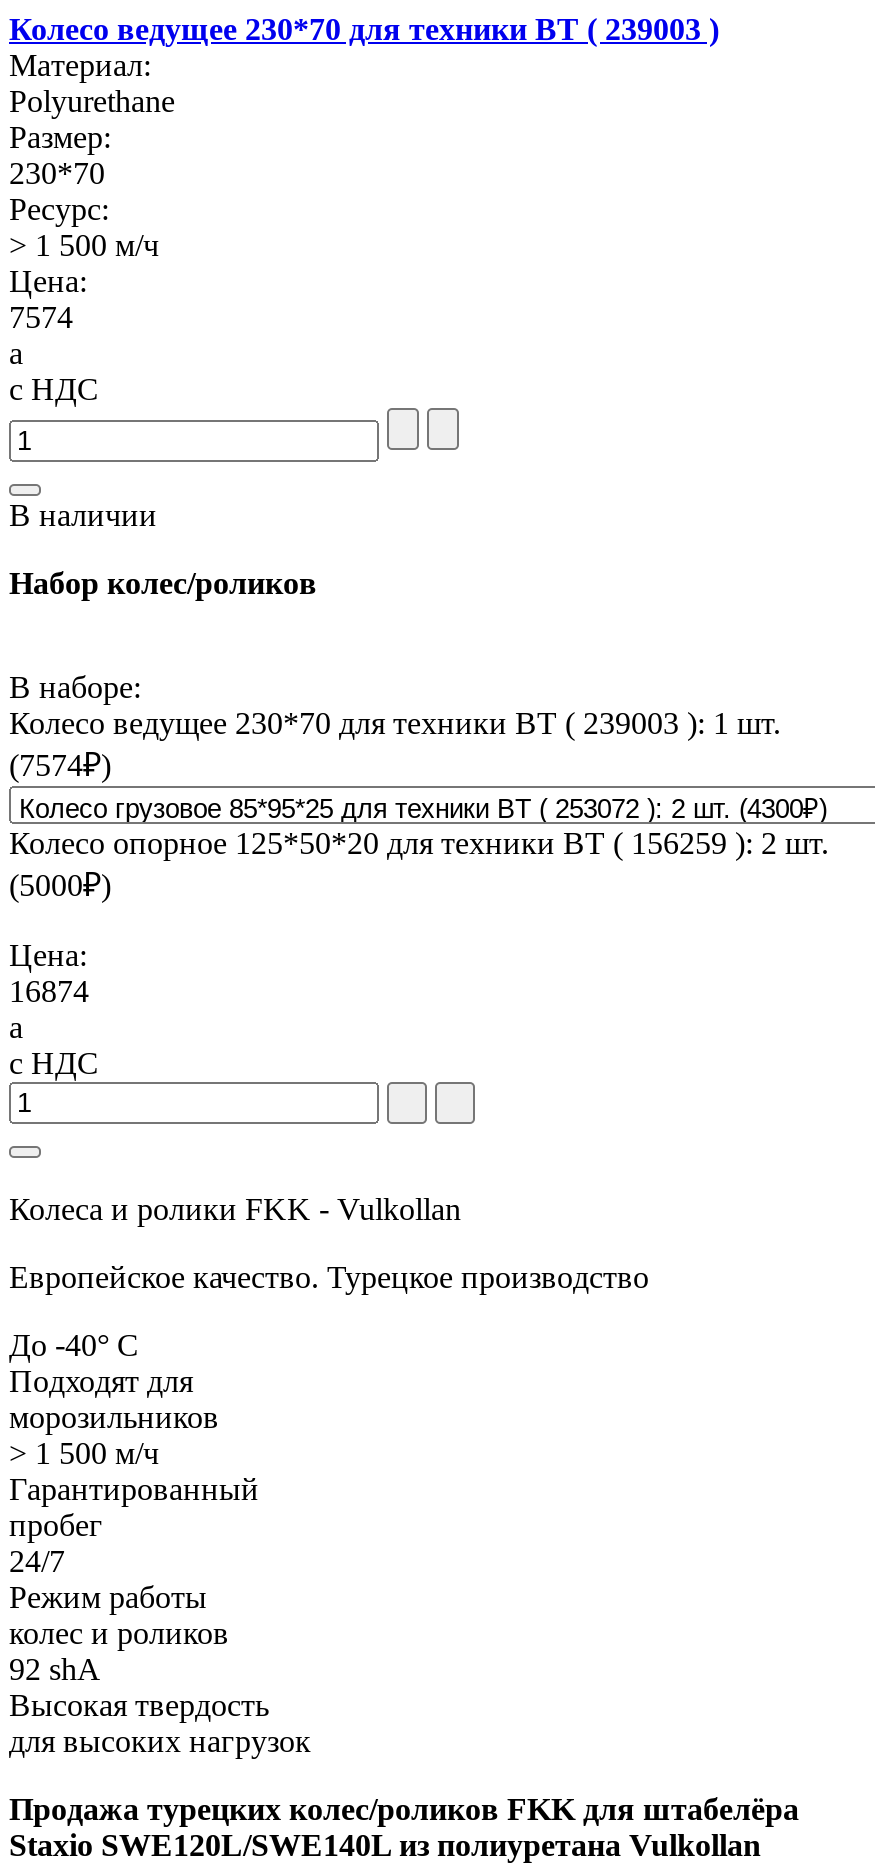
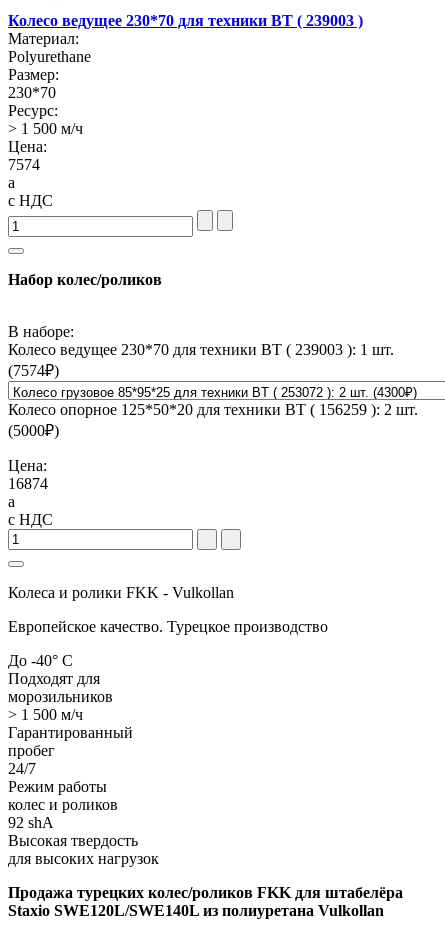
- В наличии
